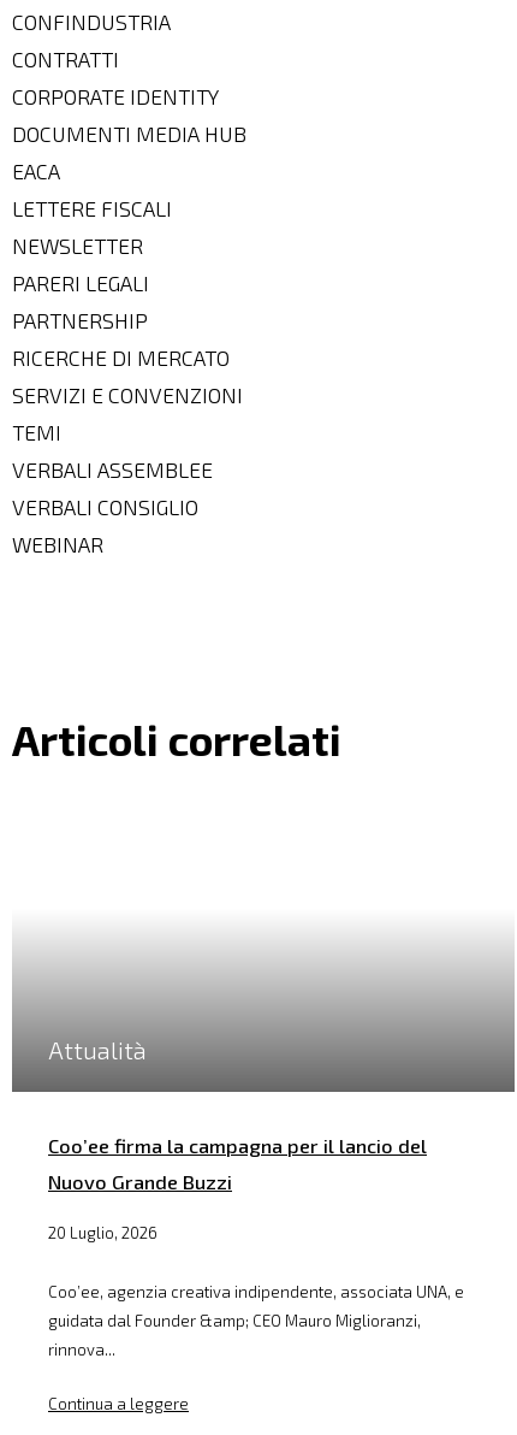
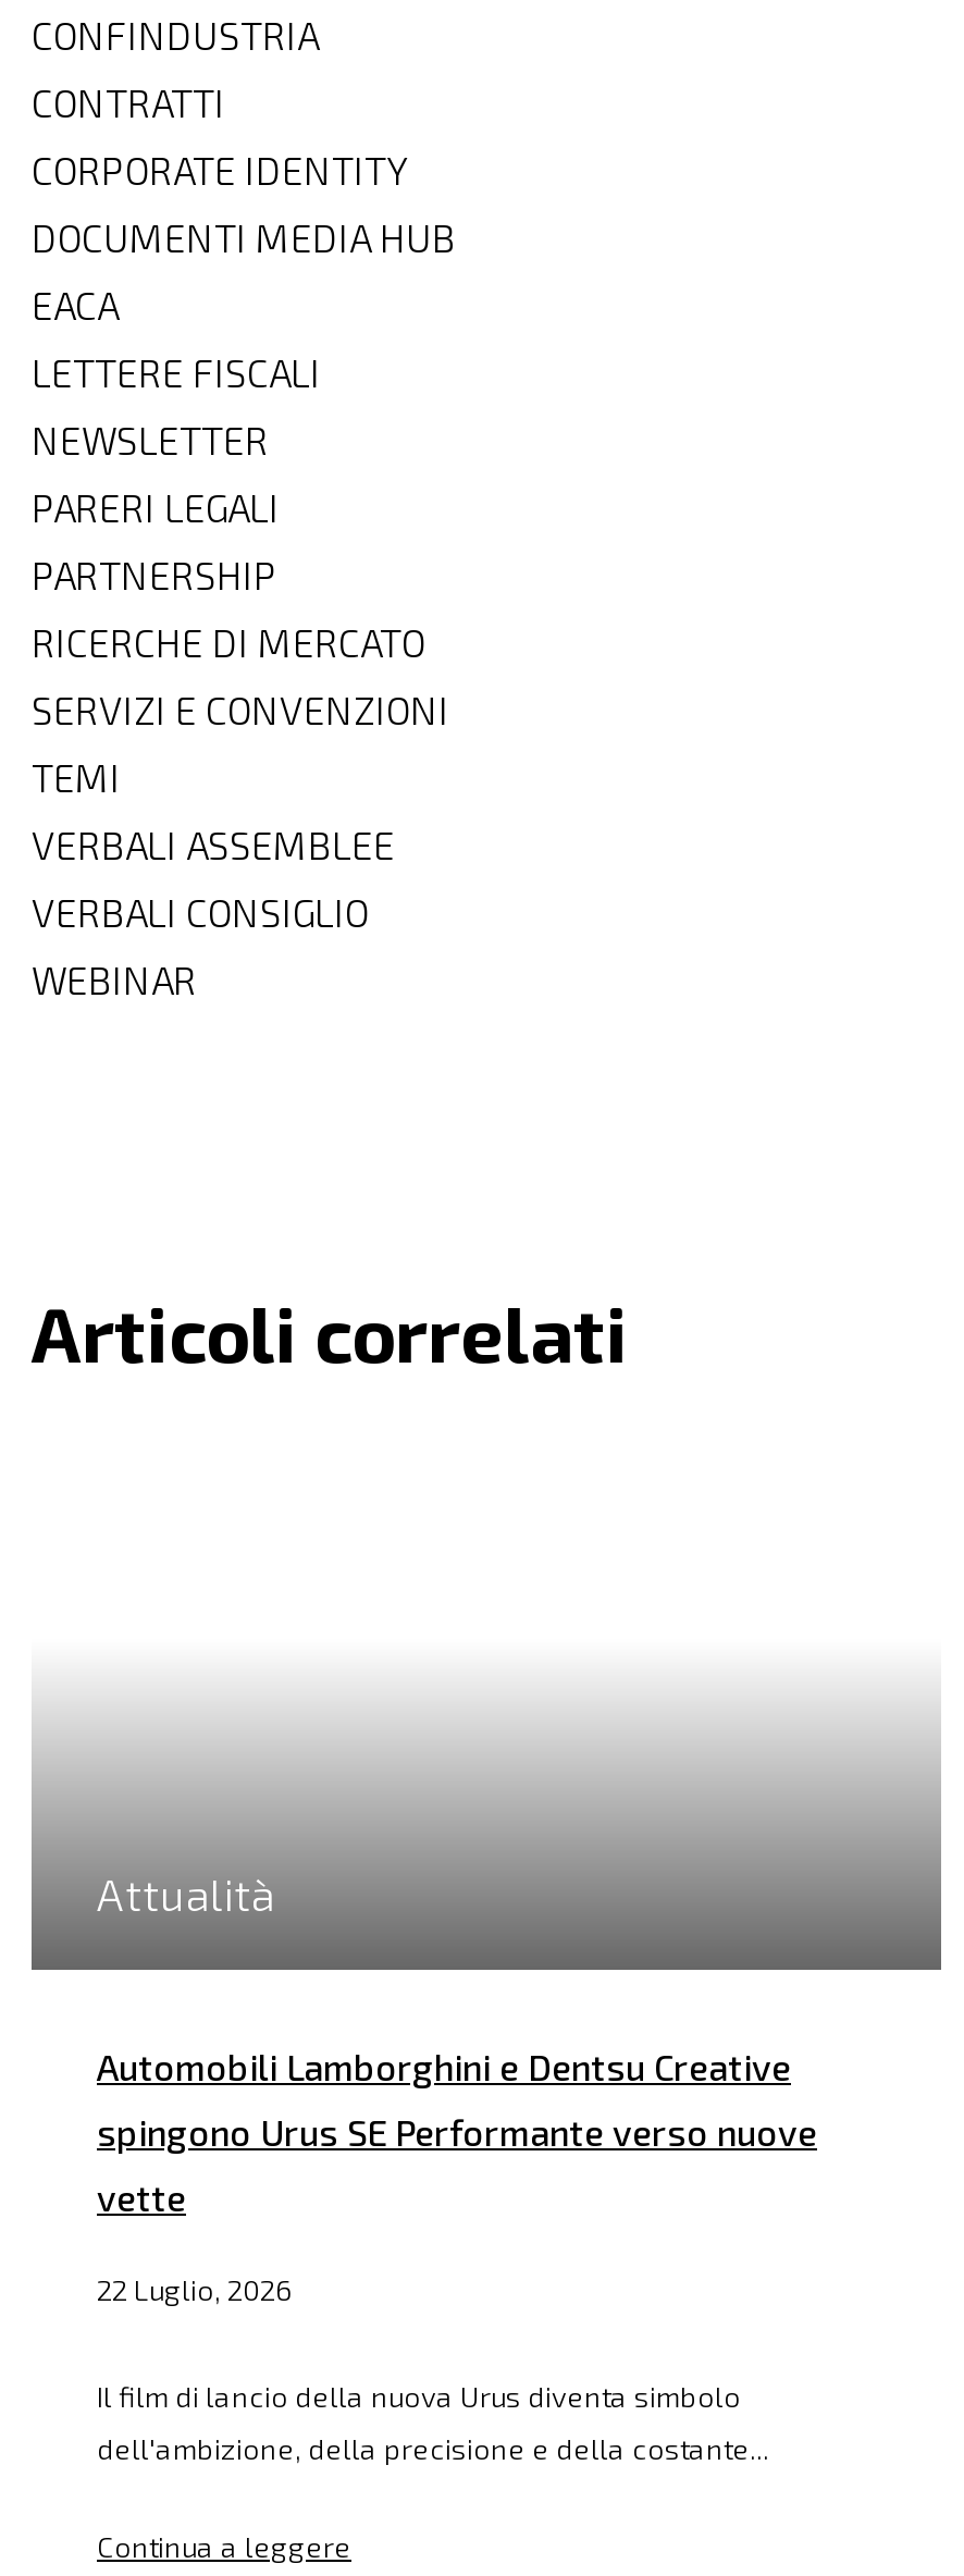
- Coo’ee firma la campagna per il lancio del
+ Automobili Lamborghini e Dentsu Creative

- Nuovo Grande Buzzi
+ spingono Urus SE Performante verso nuove

- 20 Luglio, 2026
+ vette

- Coo’ee, agenzia creativa indipendente, associata UNA, e
+ 22 Luglio, 2026

- guidata dal Founder &amp; CEO Mauro Miglioranzi,
+ Il film di lancio della nuova Urus diventa simbolo

- rinnova...
+ dell'ambizione, della precisione e della costante...
